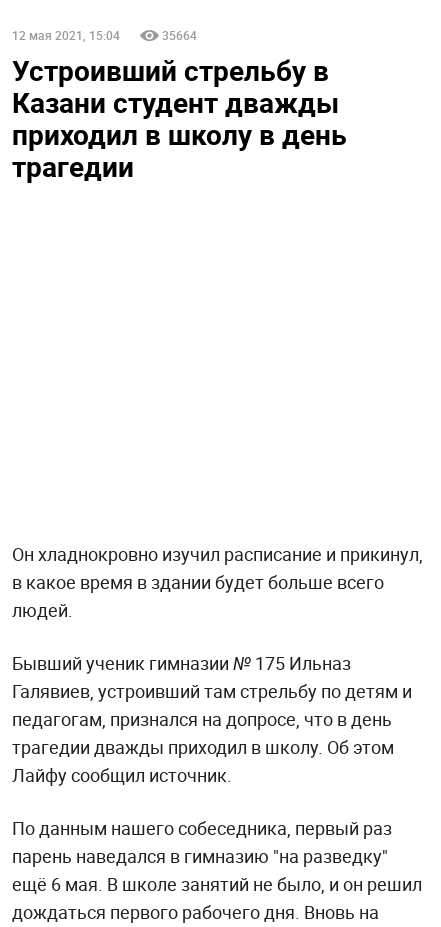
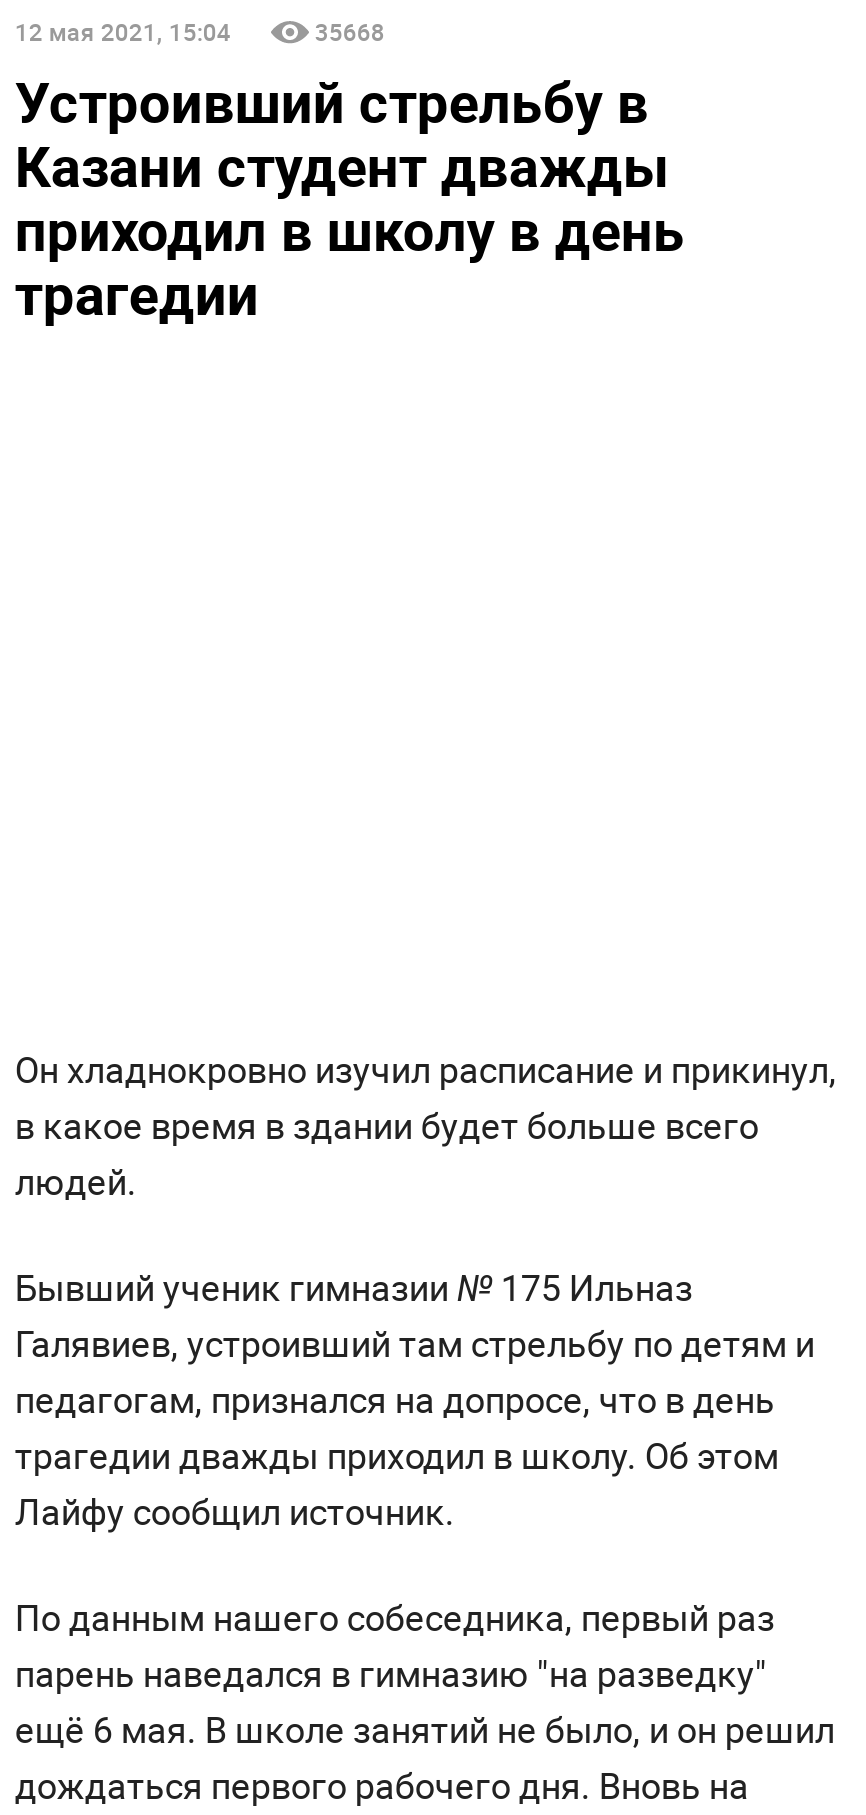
- 35664
+ 35668
